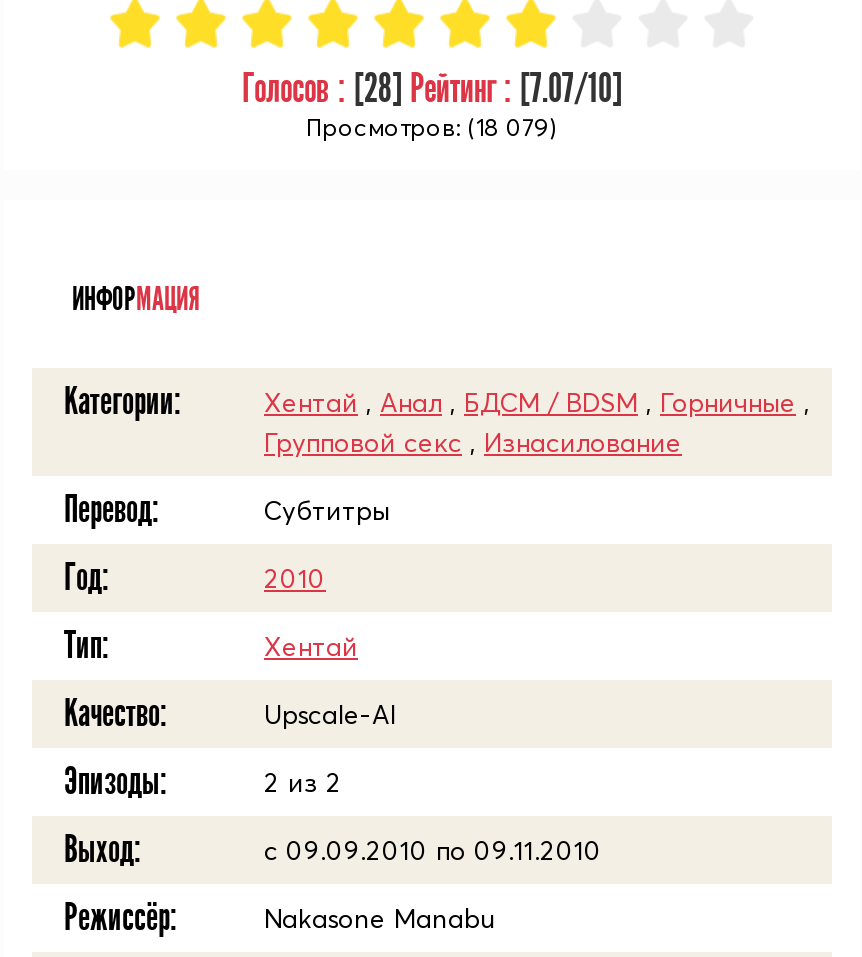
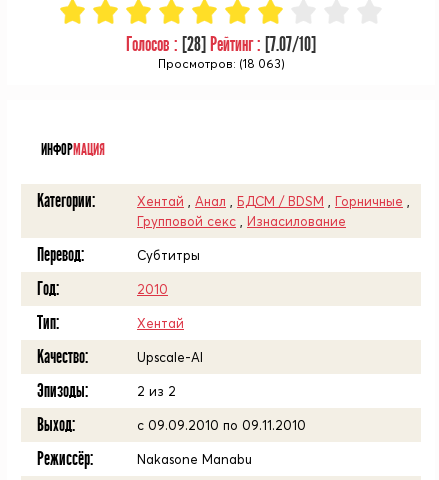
- Просмотров: (18 079)
+ Просмотров: (18 063)
